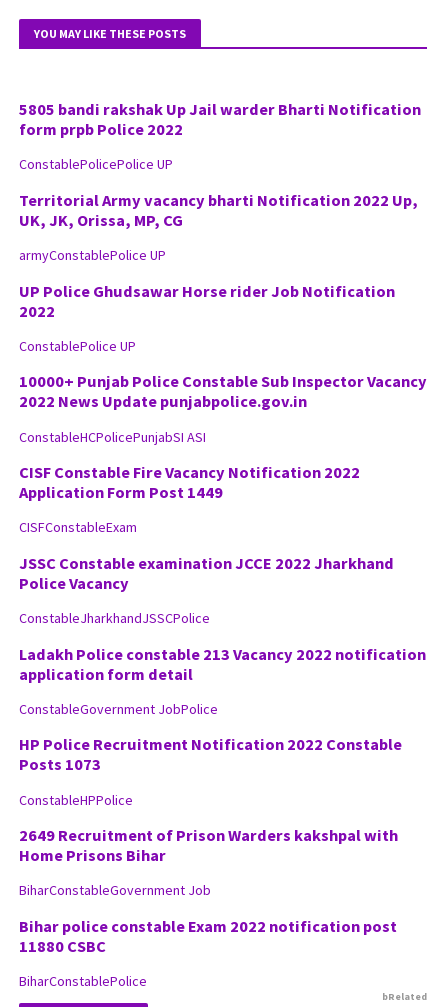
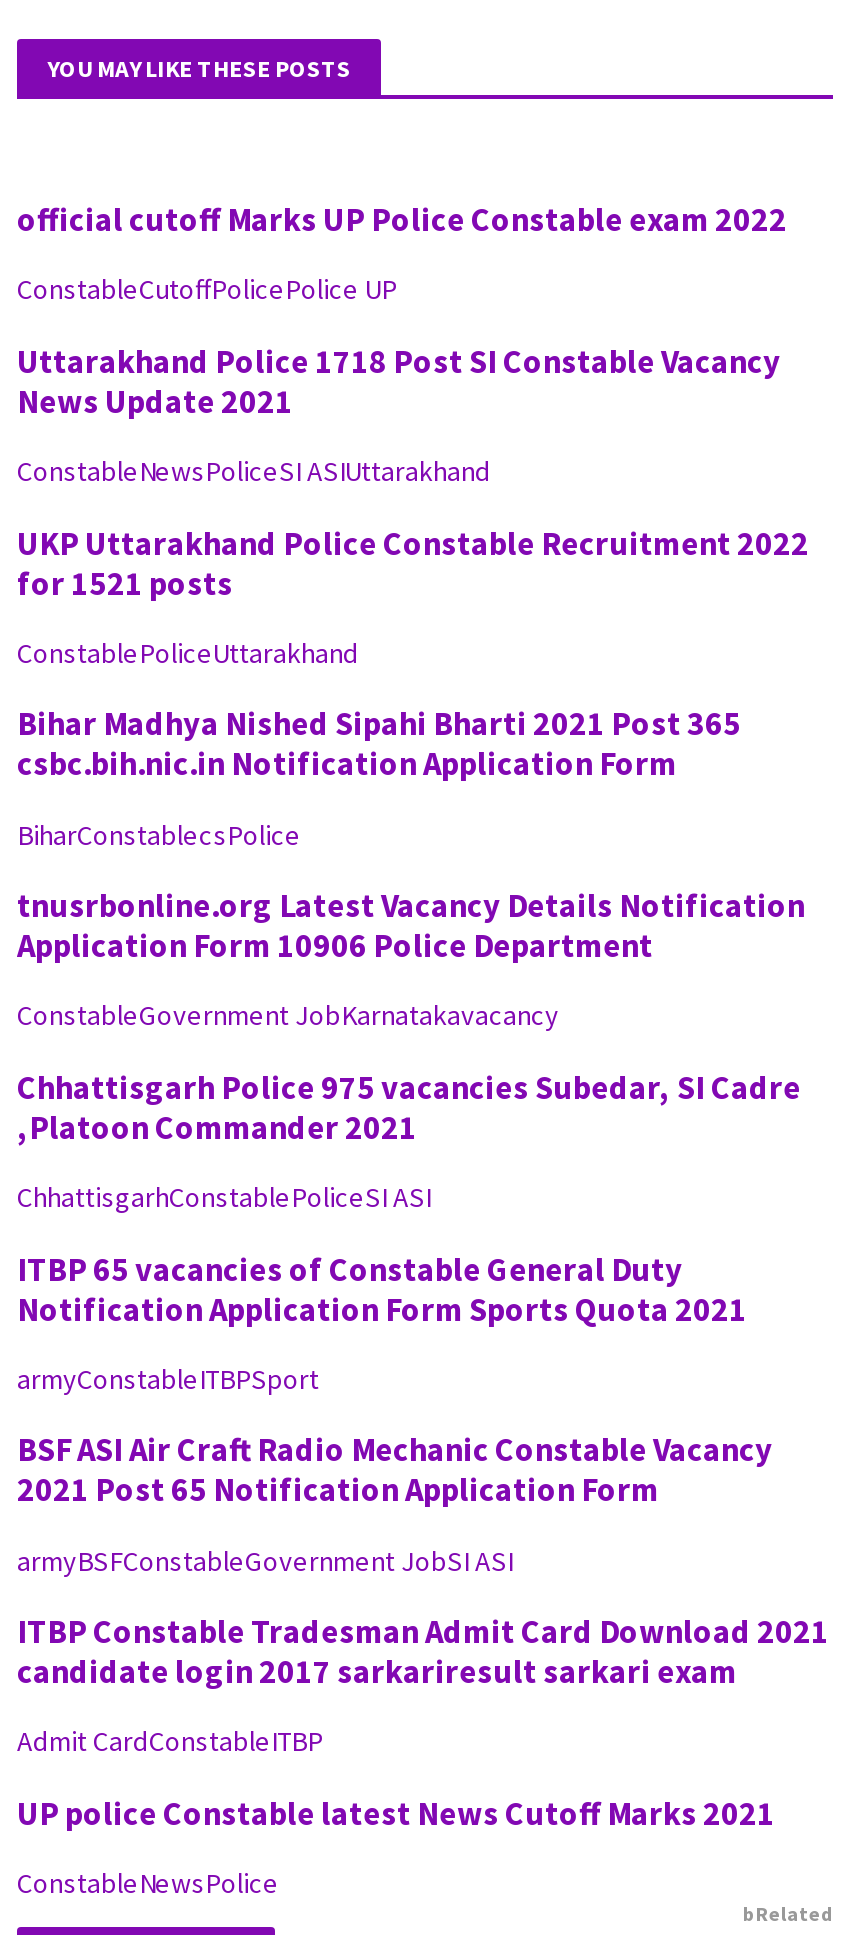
- 5805 bandi rakshak Up Jail warder Bharti Notification
- form prpb Police 2022
+ official cutoff Marks UP Police Constable exam 2022

- ConstablePolicePolice UP
+ ConstableCutoffPolicePolice UP

- Territorial Army vacancy bharti Notification 2022 Up,
- UK, JK, Orissa, MP, CG
+ Uttarakhand Police 1718 Post SI Constable Vacancy
+ News Update 2021

- armyConstablePolice UP
+ ConstableNewsPoliceSI ASIUttarakhand

- UP Police Ghudsawar Horse rider Job Notification
- 2022
+ UKP Uttarakhand Police Constable Recruitment 2022
+ for 1521 posts

- ConstablePolice UP
+ ConstablePoliceUttarakhand

- 10000+ Punjab Police Constable Sub Inspector Vacancy
- 2022 News Update punjabpolice.gov.in
+ Bihar Madhya Nished Sipahi Bharti 2021 Post 365
+ csbc.bih.nic.in Notification Application Form

- ConstableHCPolicePunjabSI ASI
+ BiharConstablecsPolice

- CISF Constable Fire Vacancy Notification 2022
- Application Form Post 1449
+ tnusrbonline.org Latest Vacancy Details Notification
+ Application Form 10906 Police Department

- CISFConstableExam
+ ConstableGovernment JobKarnatakavacancy

- JSSC Constable examination JCCE 2022 Jharkhand
- Police Vacancy
+ Chhattisgarh Police 975 vacancies Subedar, SI Cadre
+ ,Platoon Commander 2021

- ConstableJharkhandJSSCPolice
+ ChhattisgarhConstablePoliceSI ASI

- Ladakh Police constable 213 Vacancy 2022 notification
- application form detail
+ ITBP 65 vacancies of Constable General Duty
+ Notification Application Form Sports Quota 2021

- ConstableGovernment JobPolice
+ armyConstableITBPSport

- HP Police Recruitment Notification 2022 Constable
- Posts 1073
+ BSF ASI Air Craft Radio Mechanic Constable Vacancy
+ 2021 Post 65 Notification Application Form

- ConstableHPPolice
+ armyBSFConstableGovernment JobSI ASI

- 2649 Recruitment of Prison Warders kakshpal with
- Home Prisons Bihar
+ ITBP Constable Tradesman Admit Card Download 2021
+ candidate login 2017 sarkariresult sarkari exam

- BiharConstableGovernment Job
+ Admit CardConstableITBP

- Bihar police constable Exam 2022 notification post
- 11880 CSBC
+ UP police Constable latest News Cutoff Marks 2021

- BiharConstablePolice
+ ConstableNewsPolice
